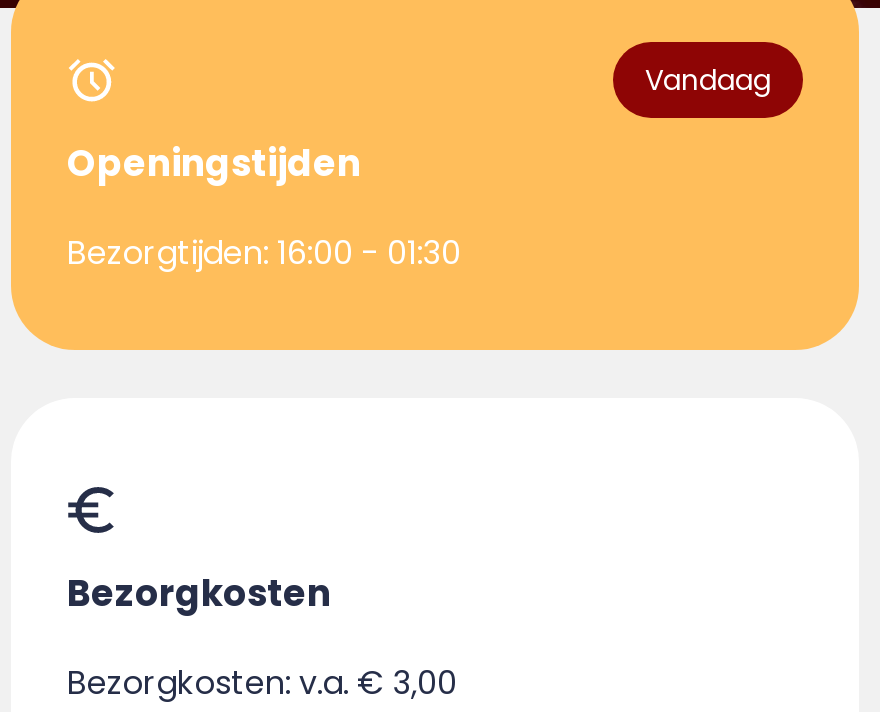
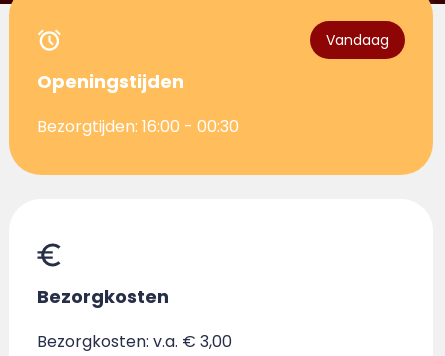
- Bezorgtijden: 16:00 - 01:30
+ Bezorgtijden: 16:00 - 00:30
